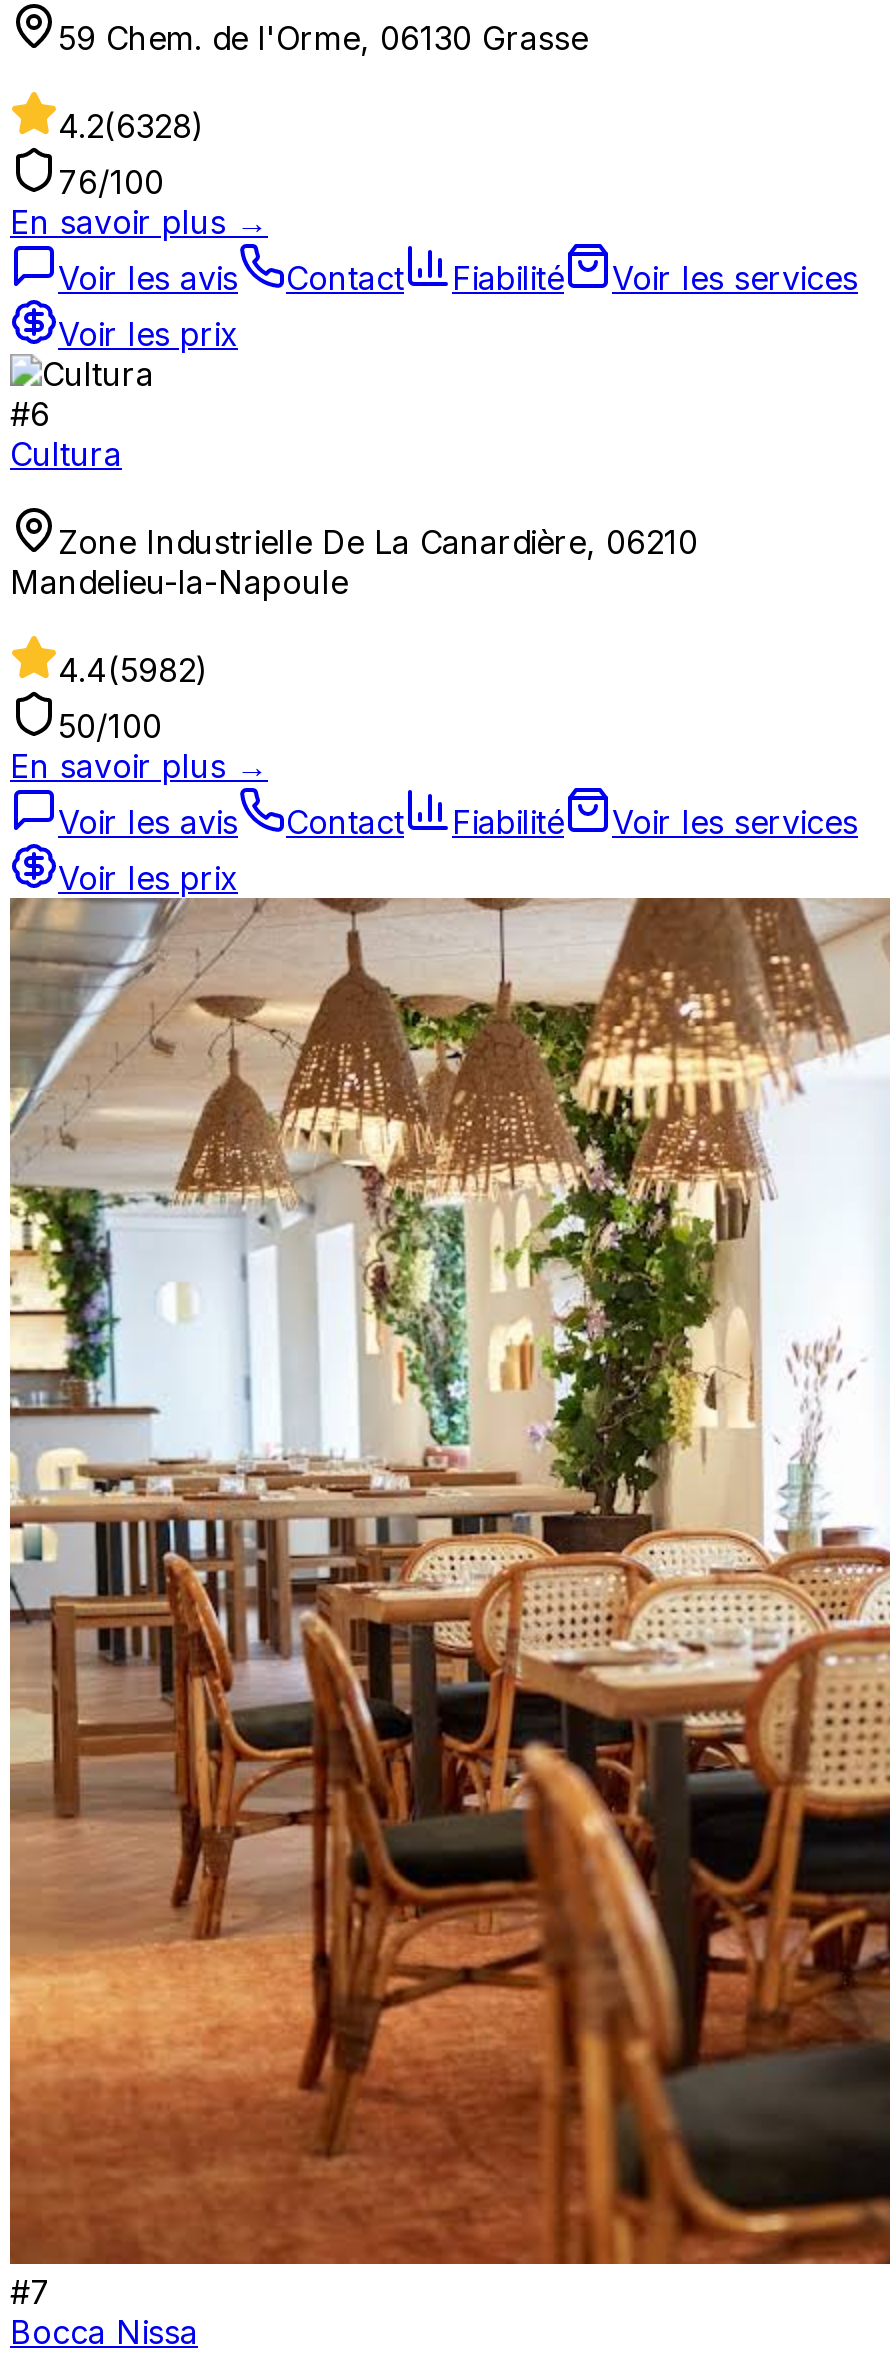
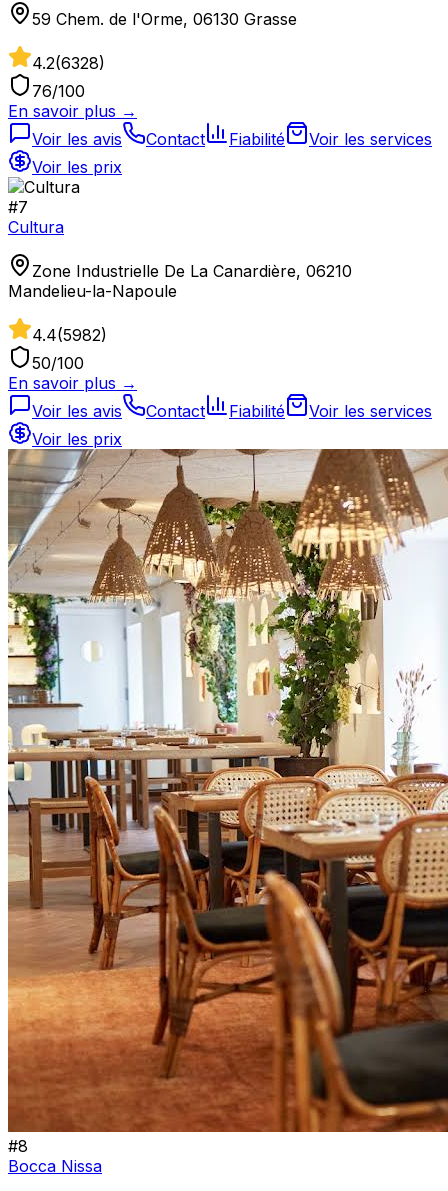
- #6
+ #7

- #7
+ #8
